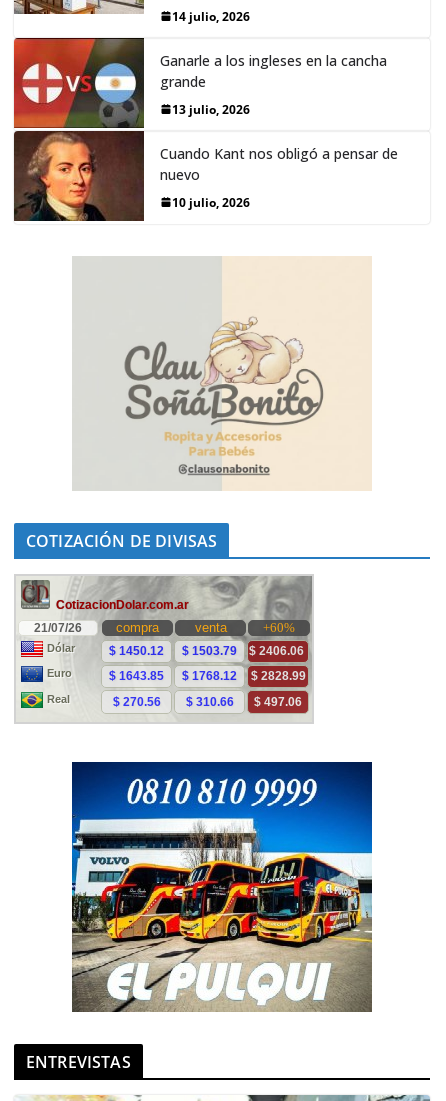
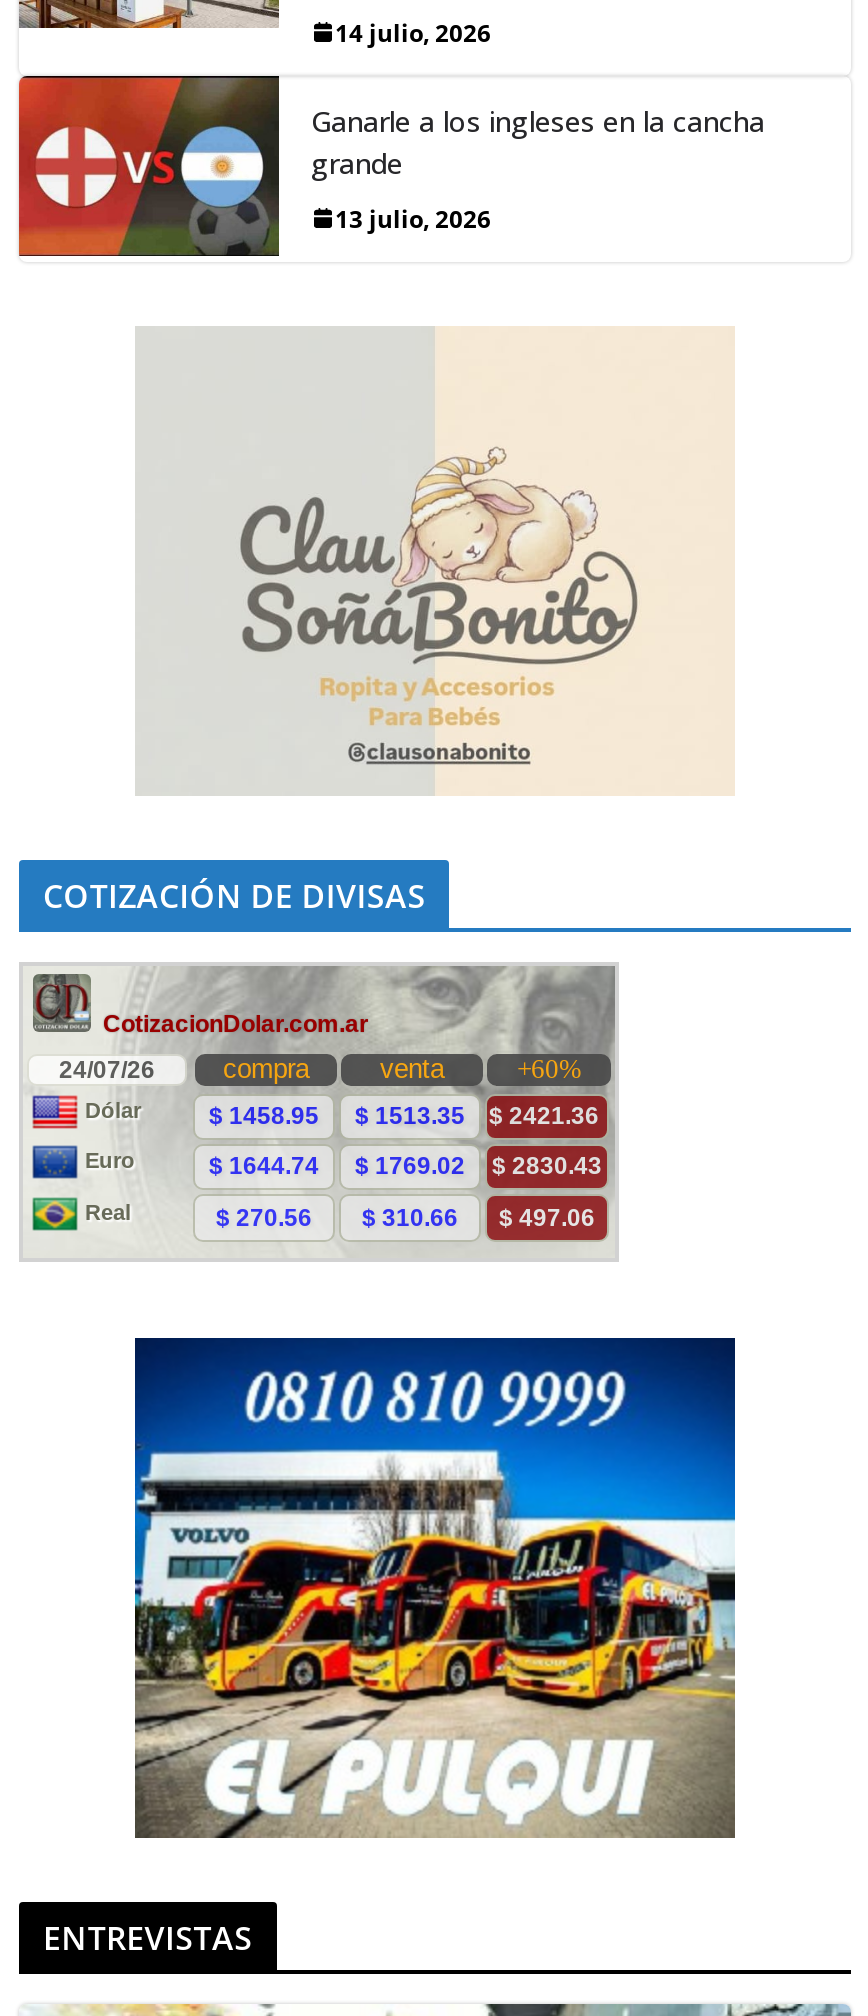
- [image]
- Cuando Kant nos obligó a pensar de
- nuevo
- 10 julio, 2026
